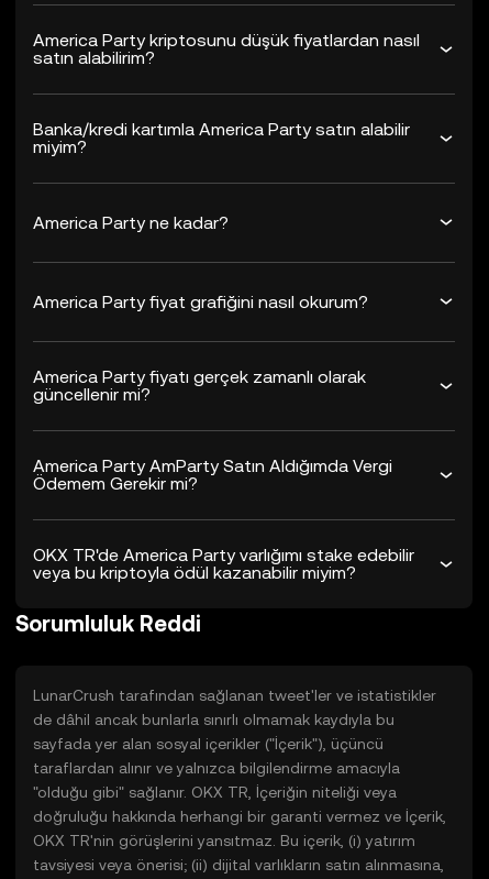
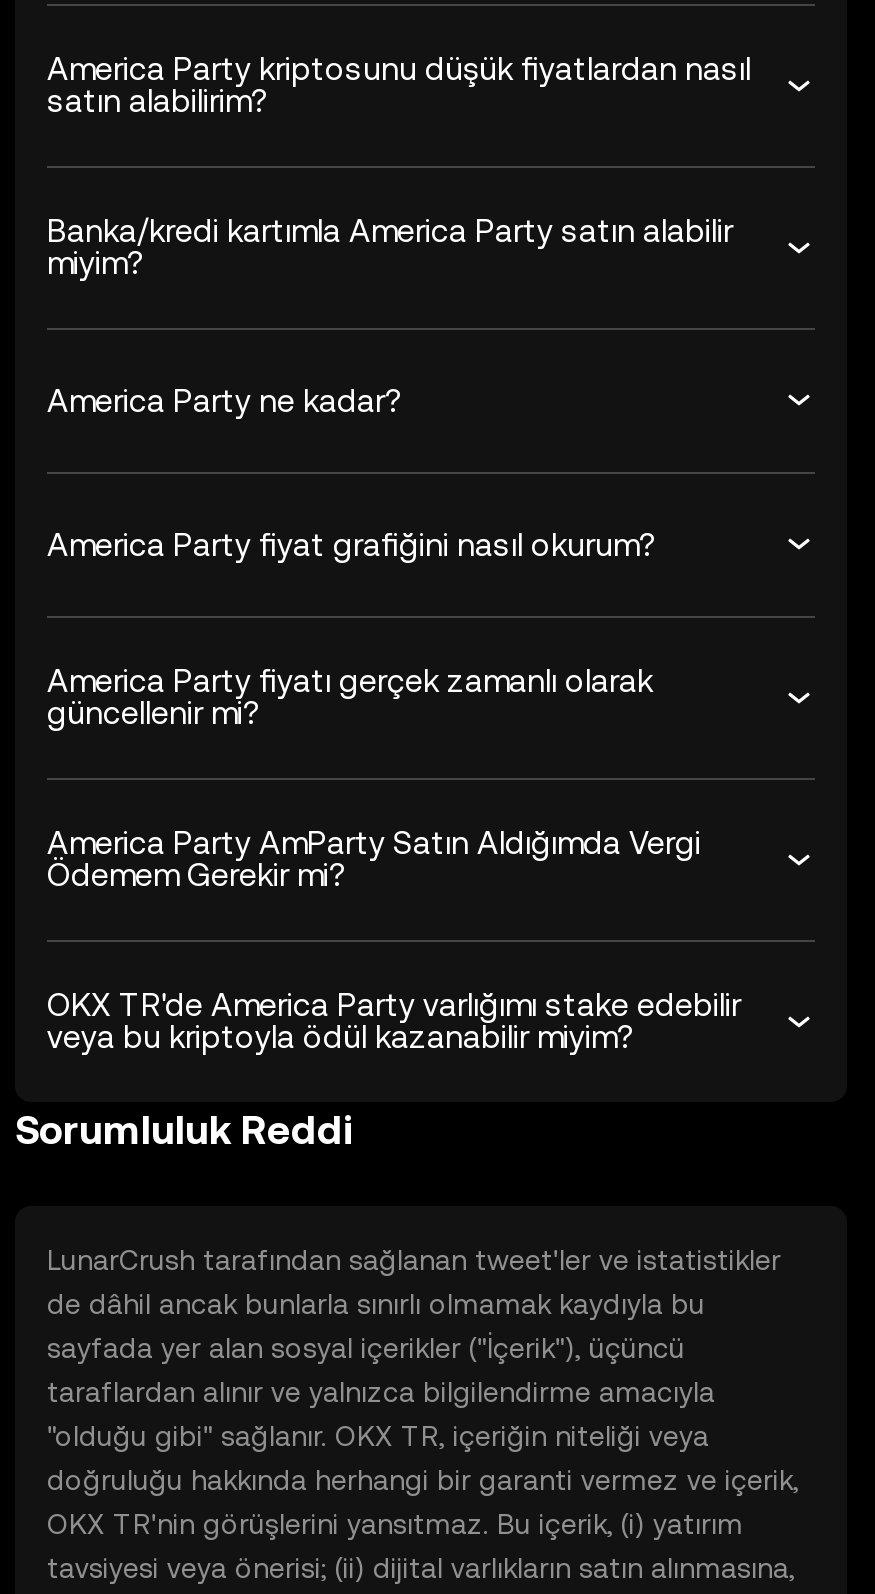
- "olduğu gibi" sağlanır. OKX TR, İçeriğin niteliği veya
+ "olduğu gibi" sağlanır. OKX TR, içeriğin niteliği veya

- doğruluğu hakkında herhangi bir garanti vermez ve İçerik,
+ doğruluğu hakkında herhangi bir garanti vermez ve içerik,
